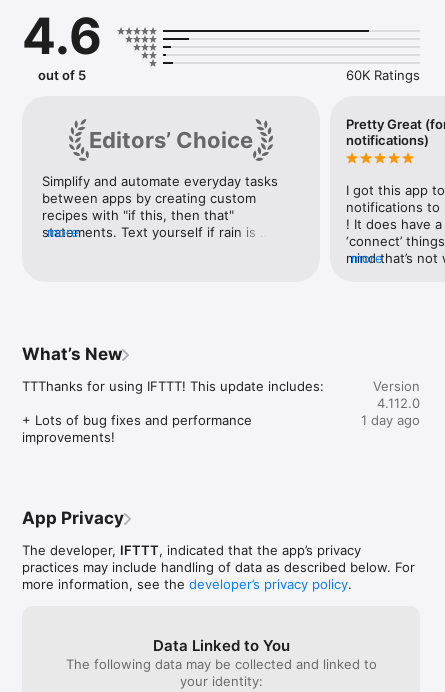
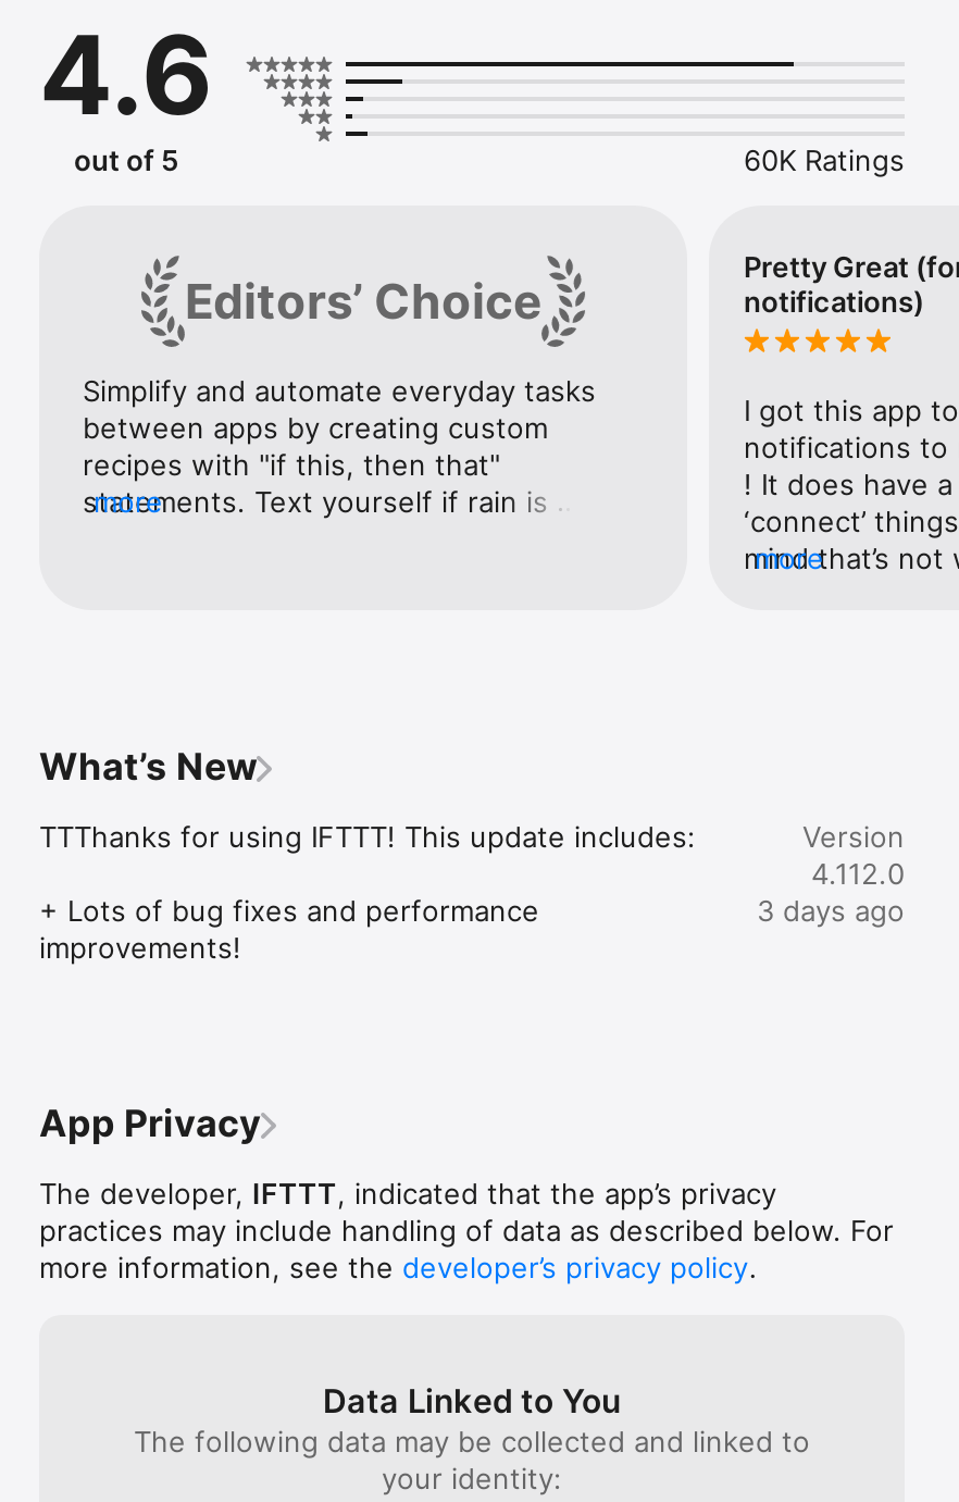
- 1 day ago
+ 3 days ago
